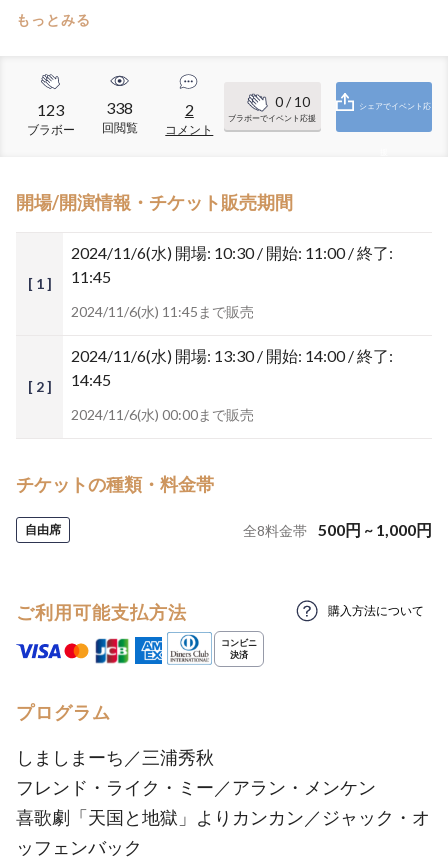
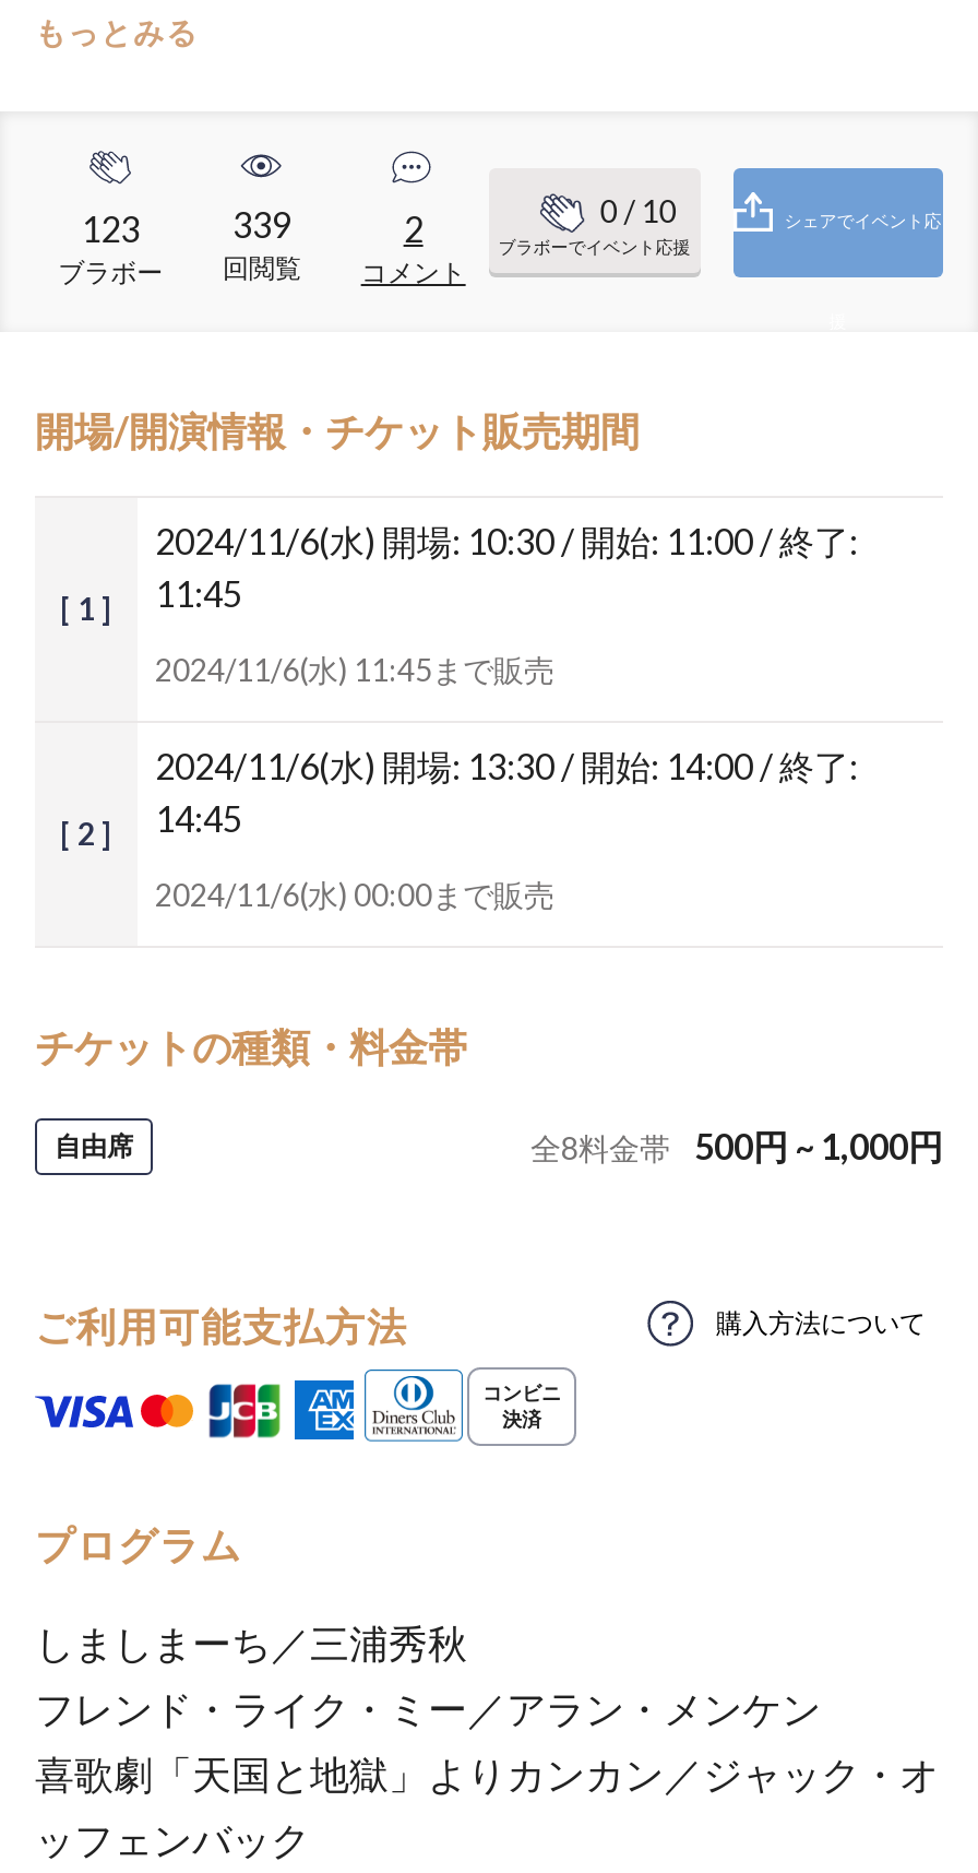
- 338
+ 339
